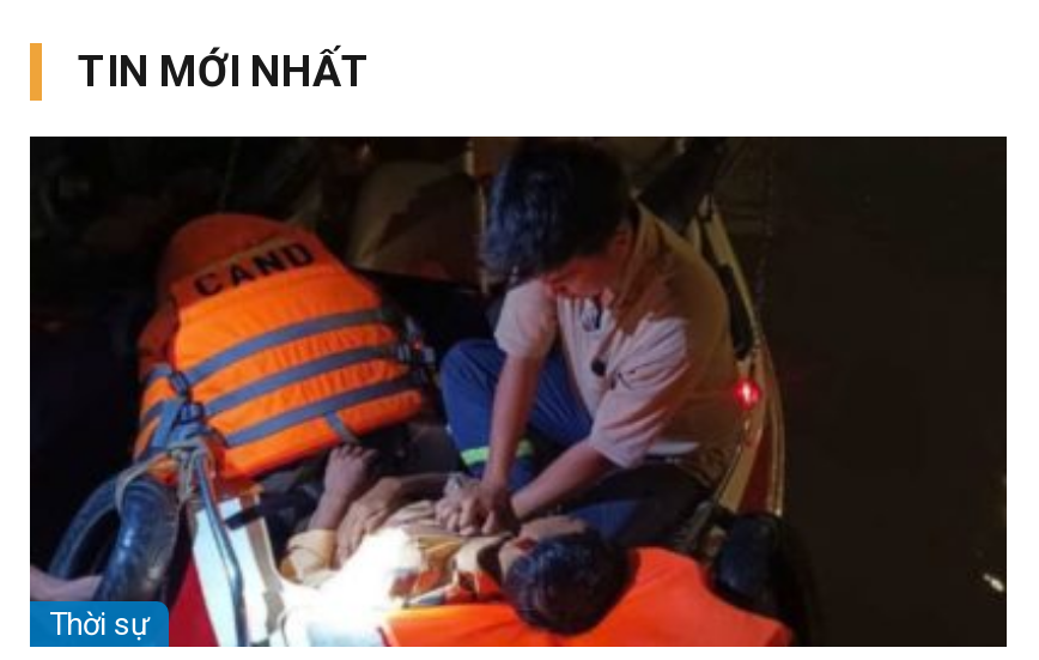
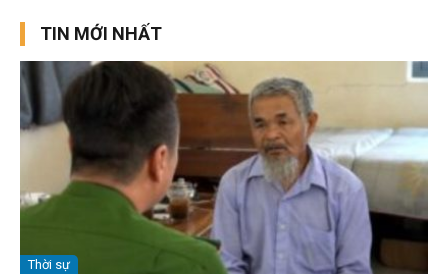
- [image]
+ [image]
